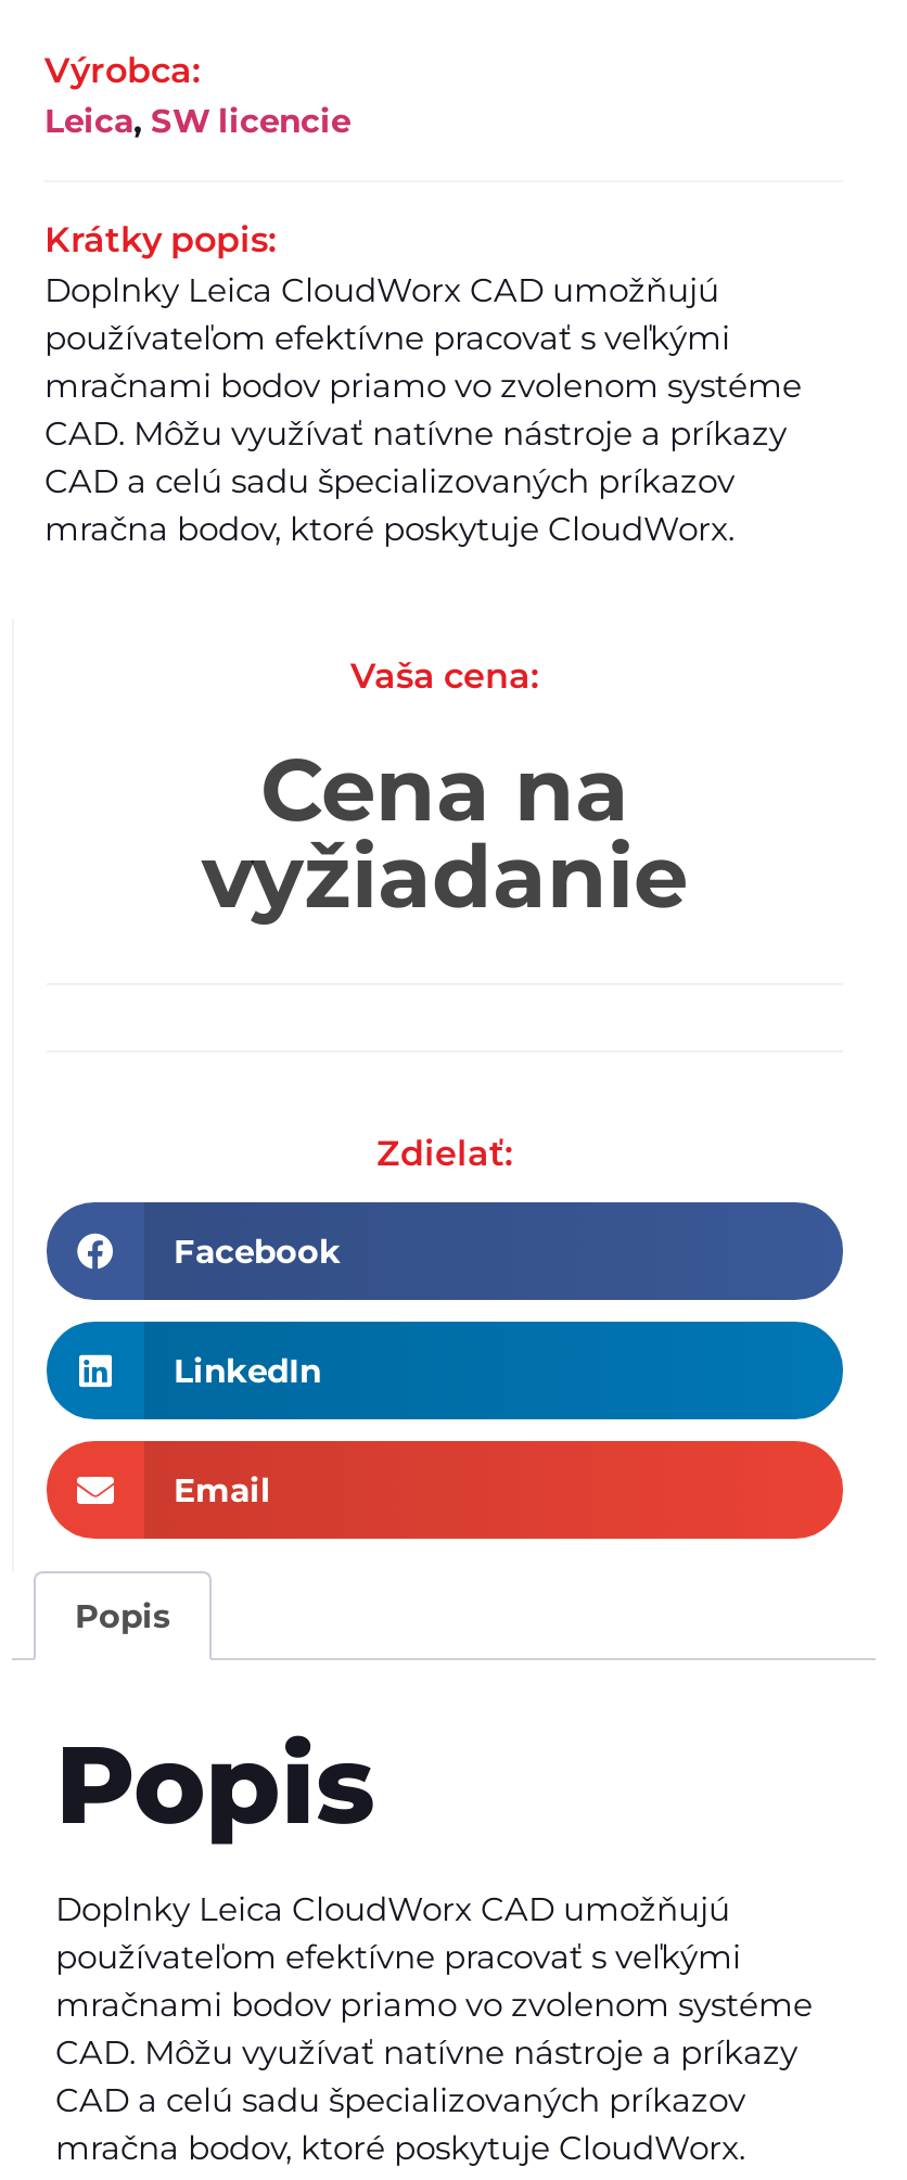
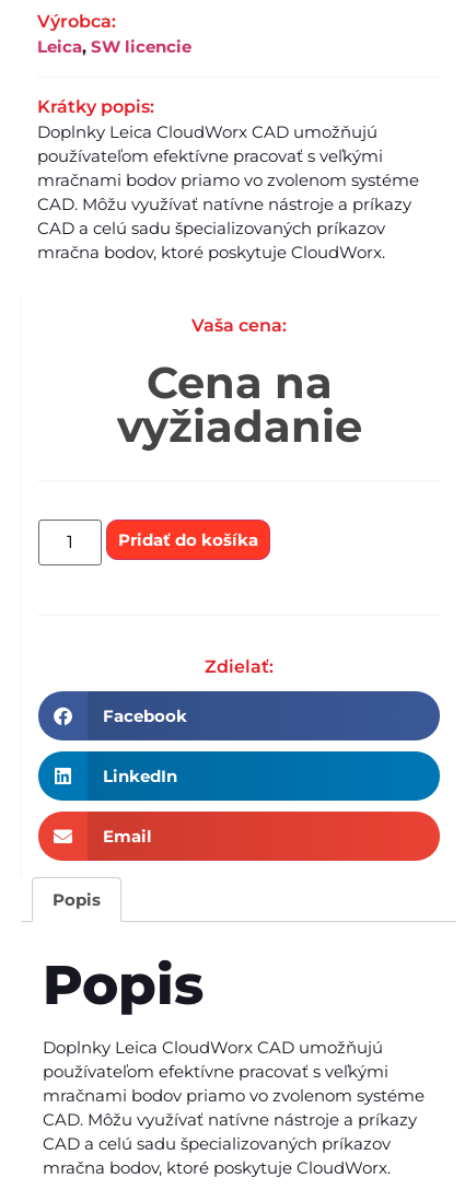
+ Pridať do košíka
